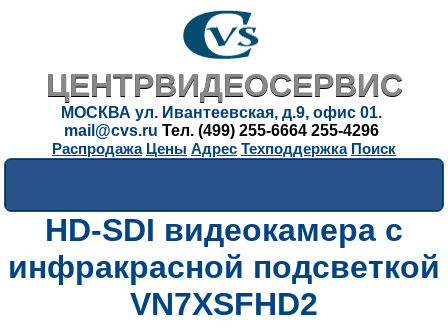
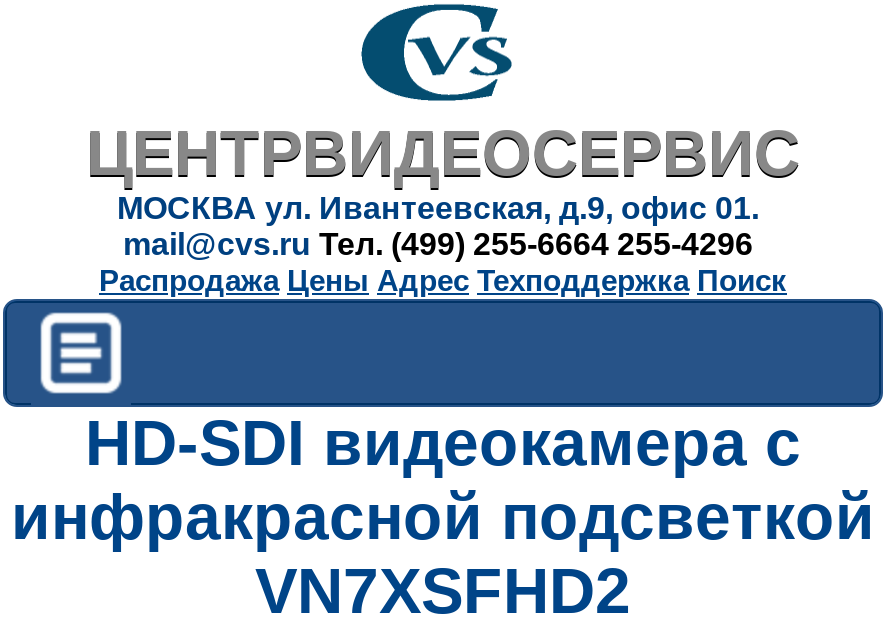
+ [image]
